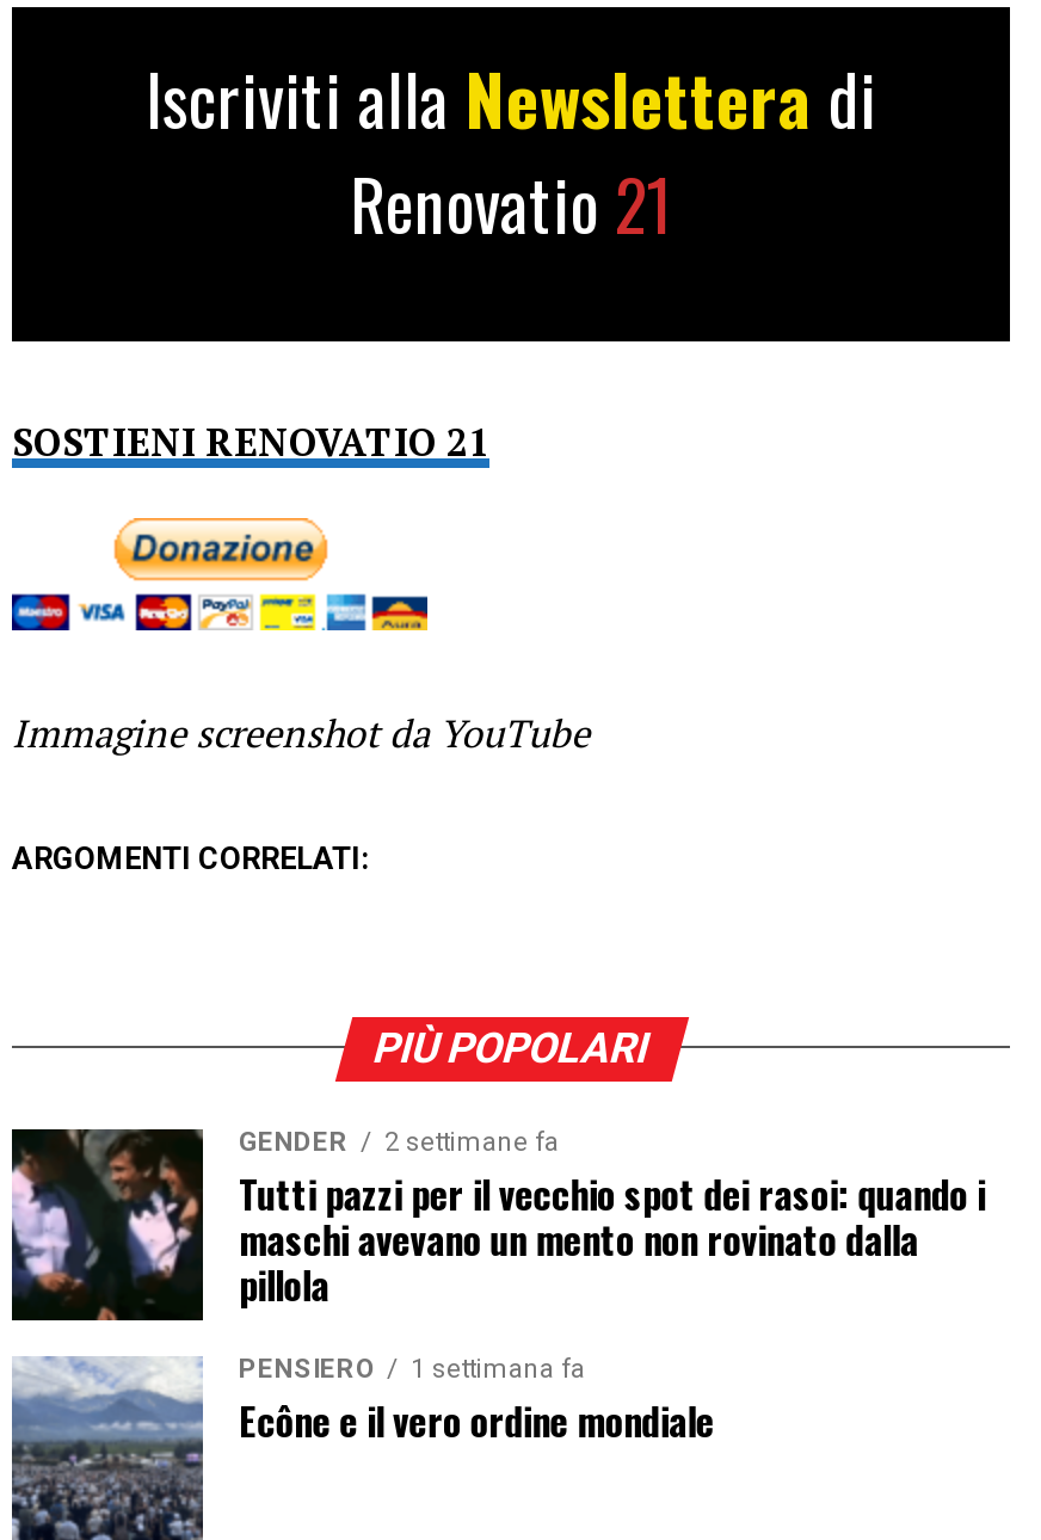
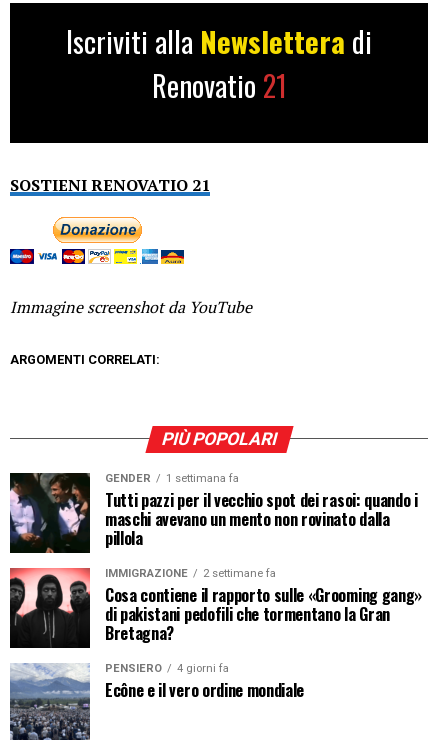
- GENDER 2 settimane fa
+ GENDER 1 settimana fa

+ [image]
+ IMMIGRAZIONE
+ 2 settimane fa
+ Cosa contiene il rapporto sulle «Grooming gang»
+ di pakistani pedofili che tormentano la Gran
+ Bretagna?

- PENSIERO 1 settimana fa
+ PENSIERO 4 giorni fa
